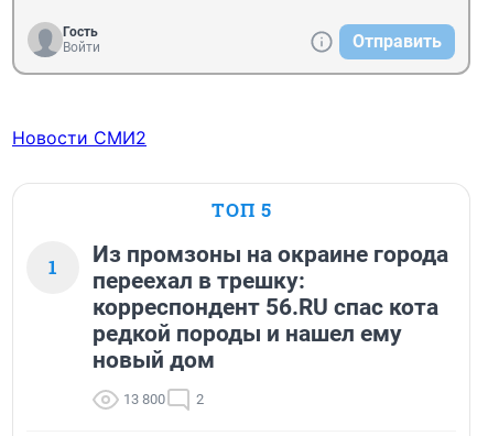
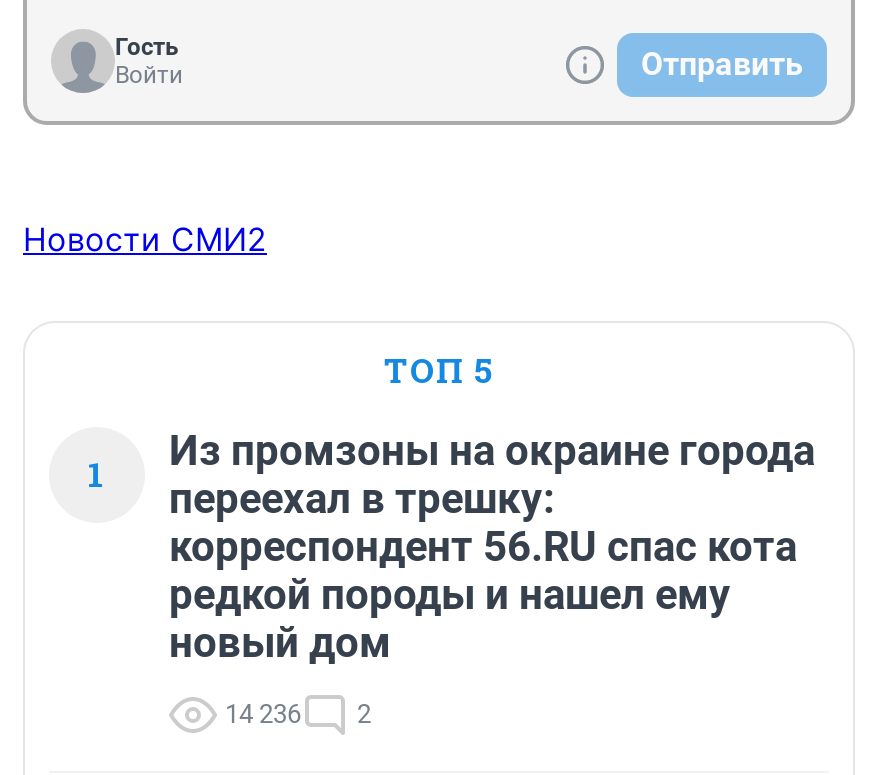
- 13 800 2
+ 14 236 2
